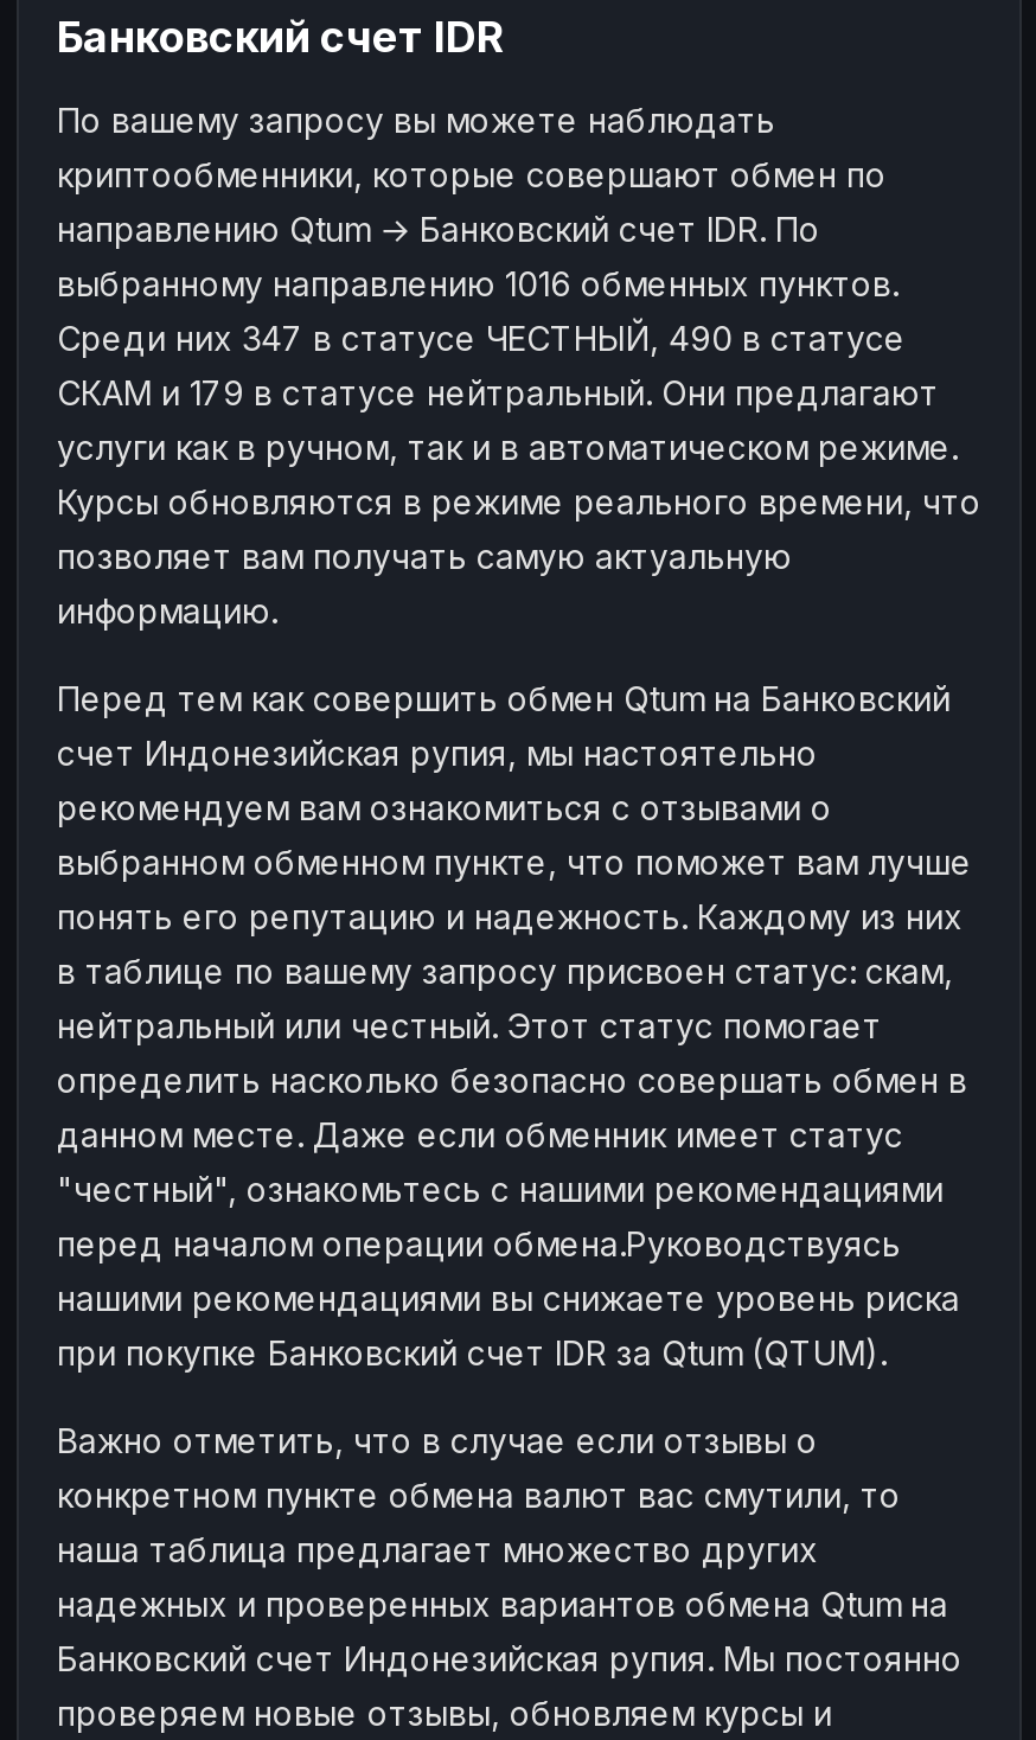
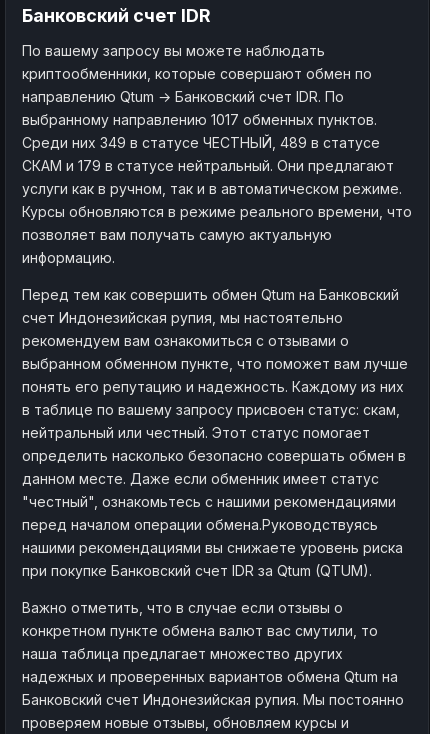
- выбранному направлению 1016 обменных пунктов.
+ выбранному направлению 1017 обменных пунктов.

- Среди них 347 в статусе ЧЕСТНЫЙ, 490 в статусе
+ Среди них 349 в статусе ЧЕСТНЫЙ, 489 в статусе
